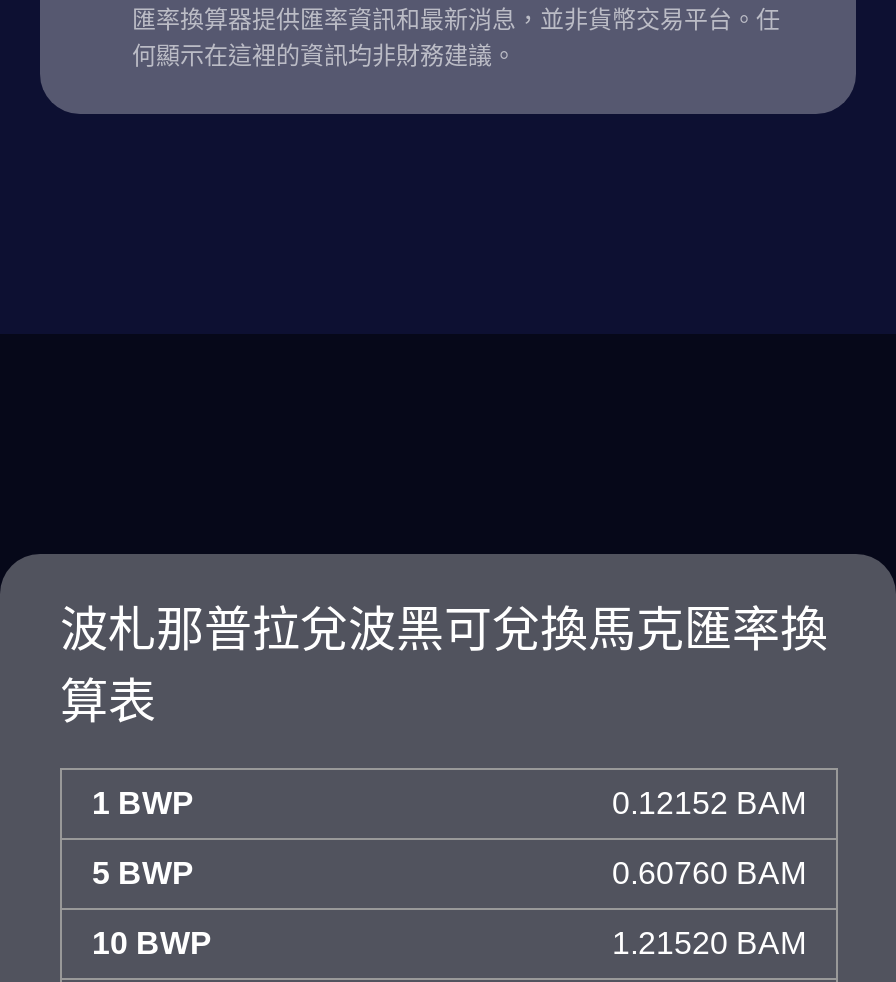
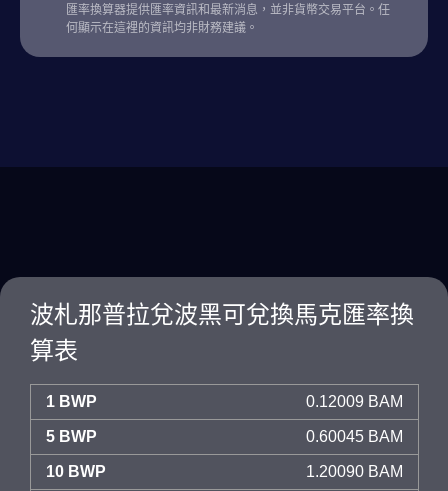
- 0.12152 BAM
+ 0.12009 BAM

- 0.60760 BAM
+ 0.60045 BAM

- 1.21520 BAM
+ 1.20090 BAM
